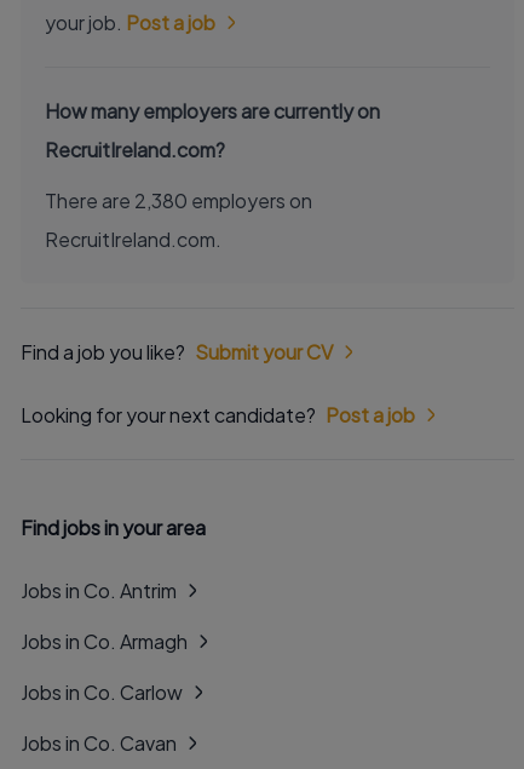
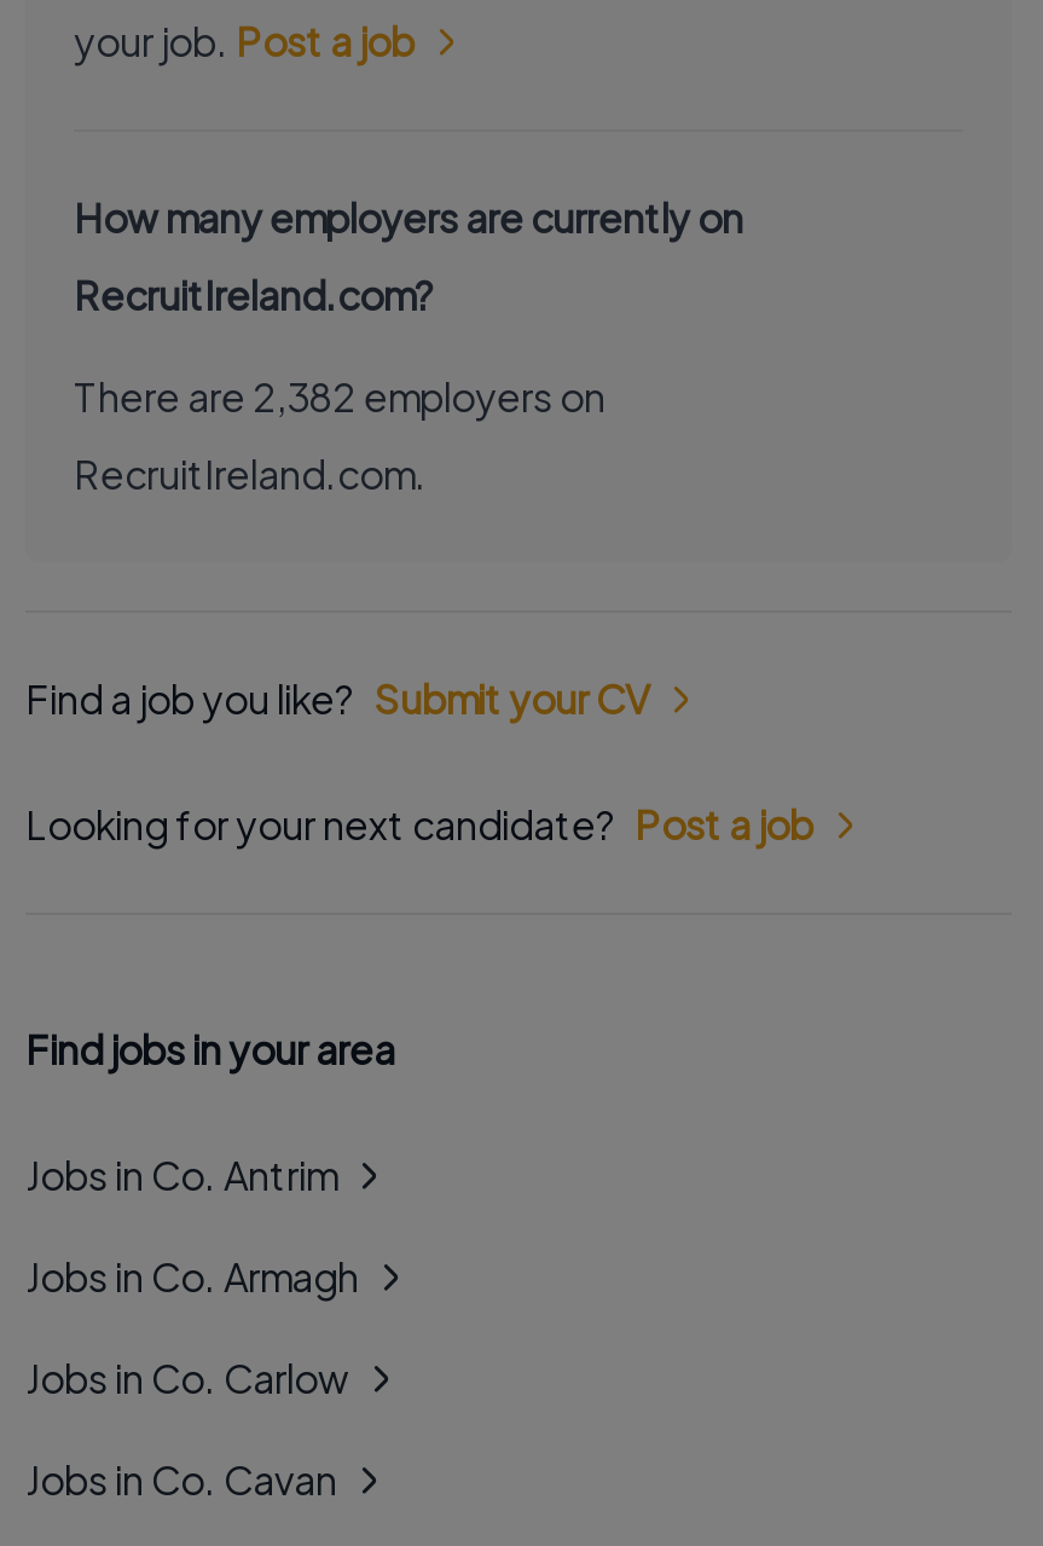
- There are 2,380 employers on
+ There are 2,382 employers on
